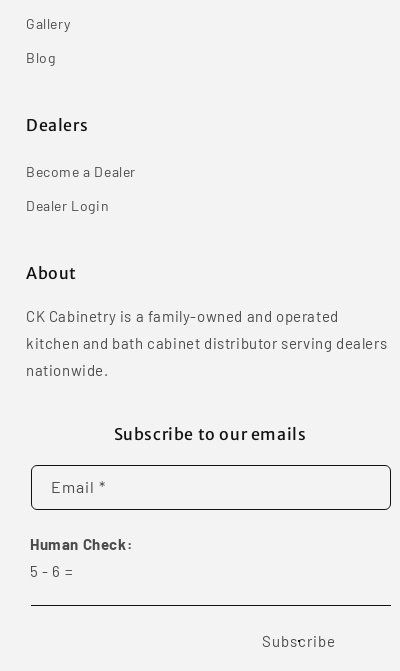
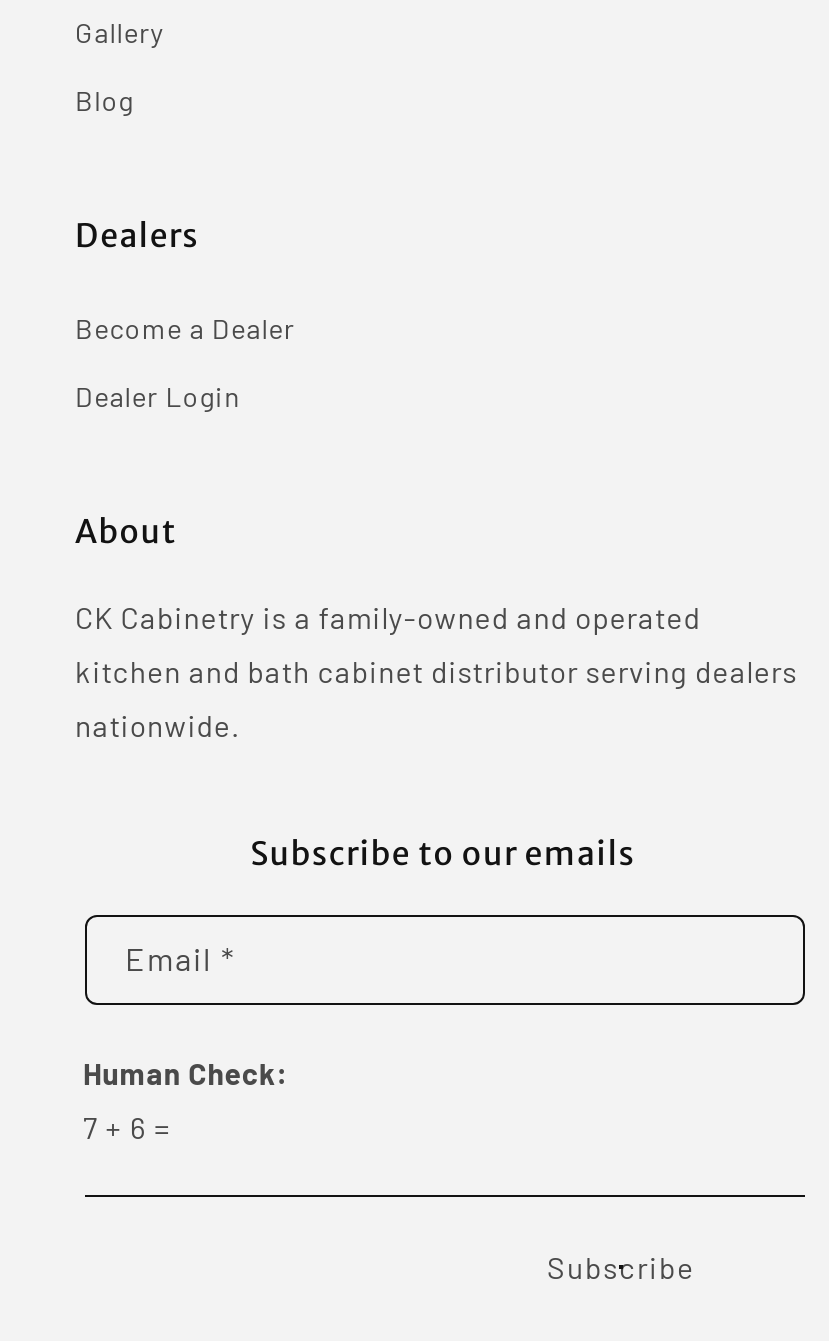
- 5 - 6 =
+ 7 + 6 =
